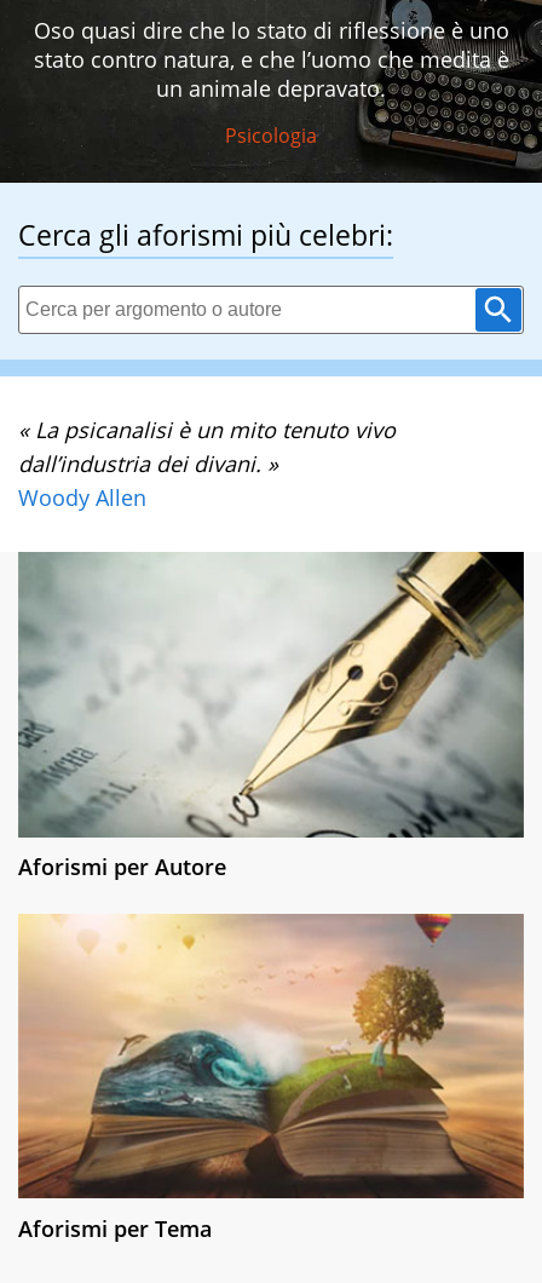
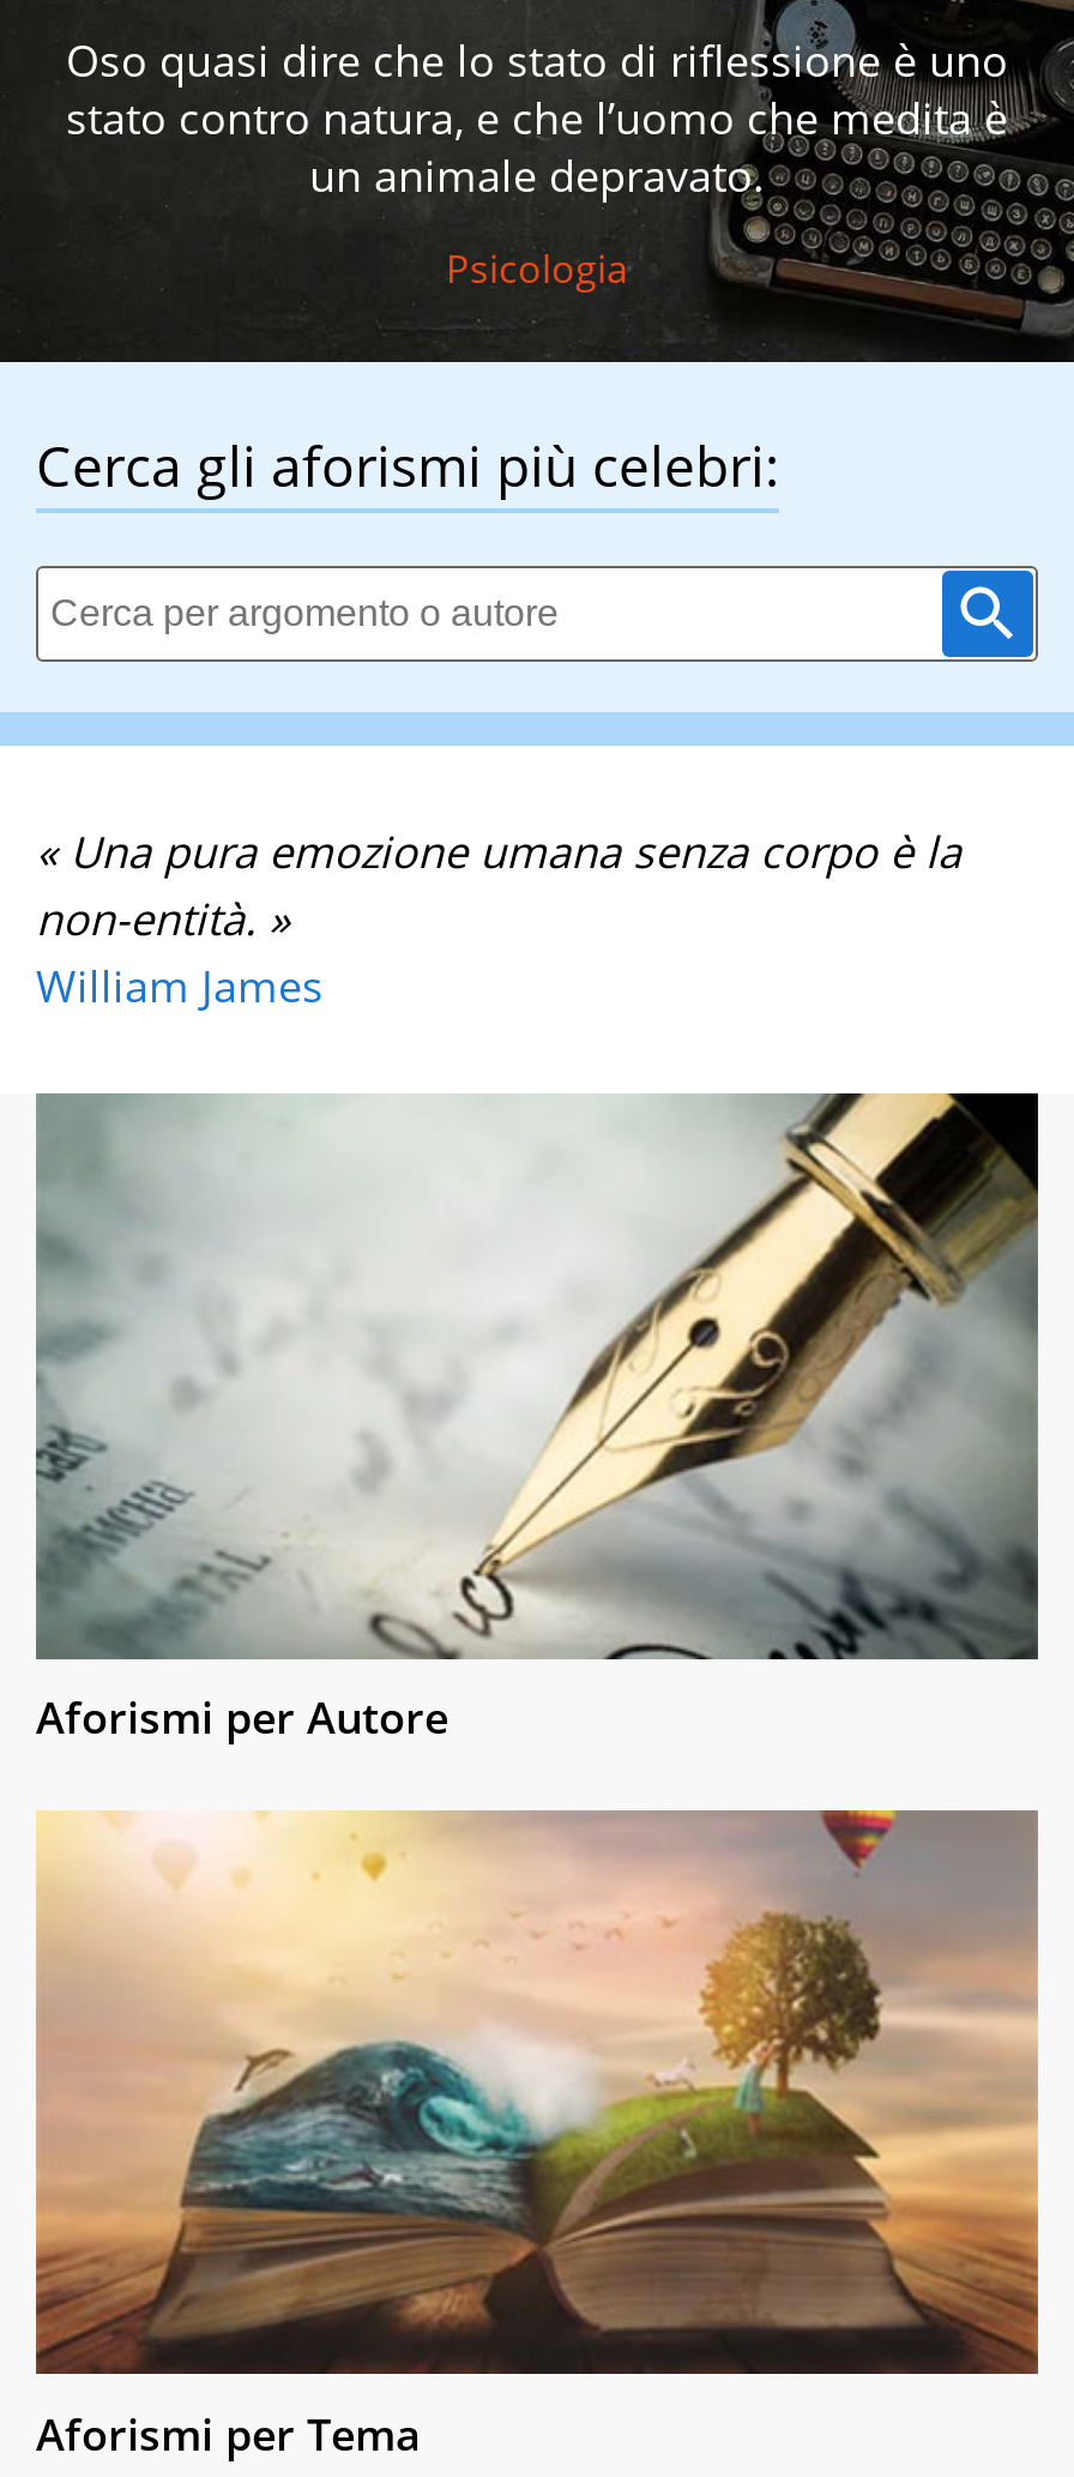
- « La psicanalisi è un mito tenuto vivo
- dall’industria dei divani. »
- Woody Allen
+ « Una pura emozione umana senza corpo è la
+ non-entità. »
+ William James
